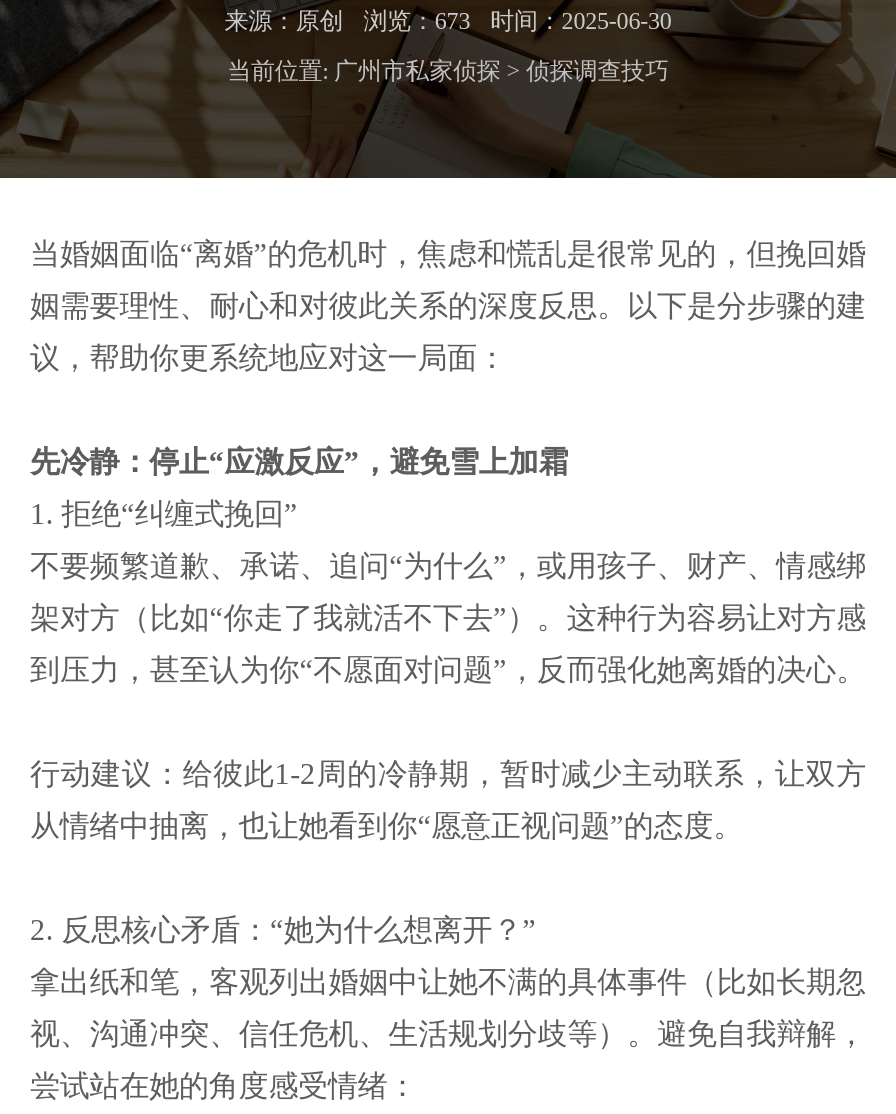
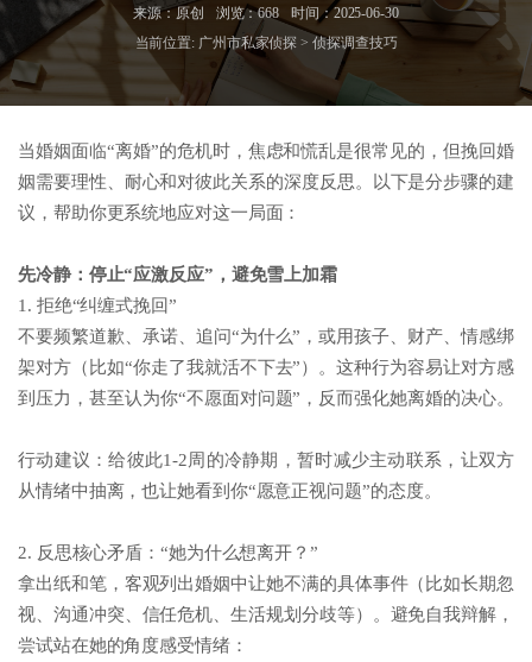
- 来源：原创 浏览：673 时间：2025-06-30
+ 来源：原创 浏览：668 时间：2025-06-30
